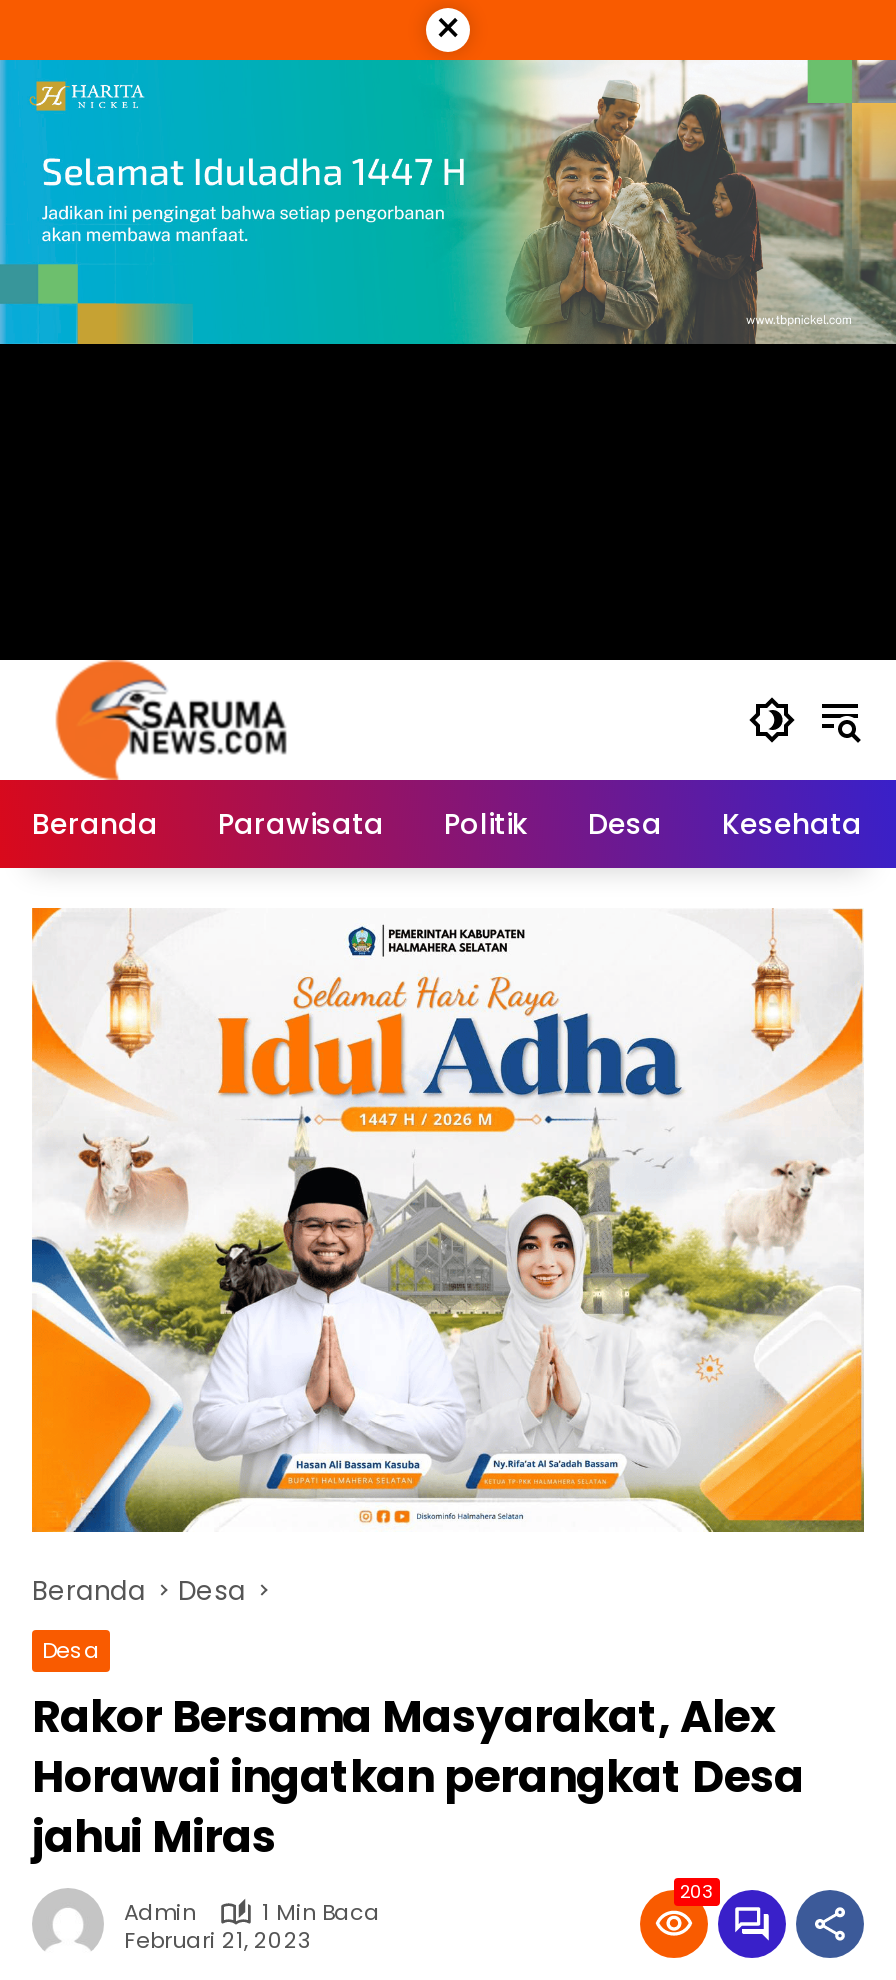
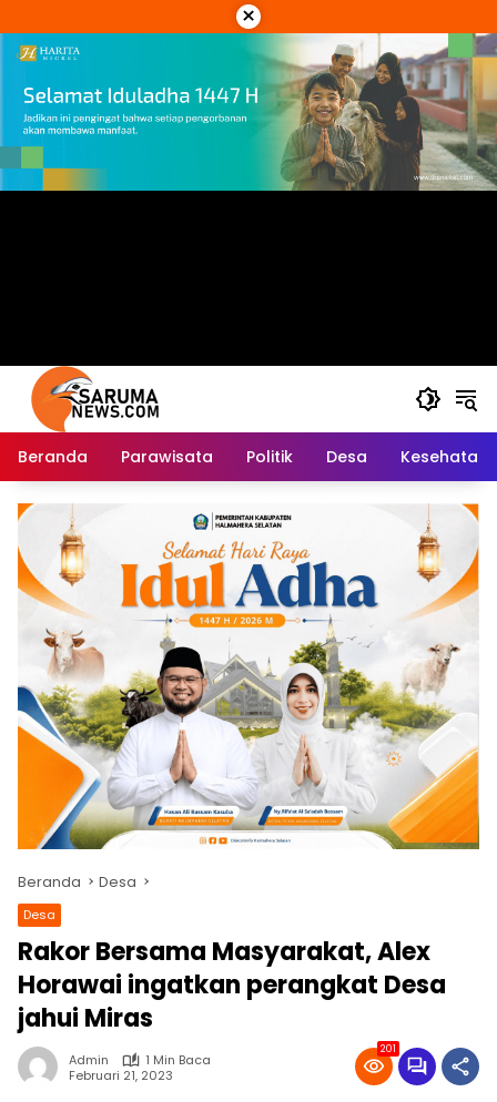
- 203
+ 201
